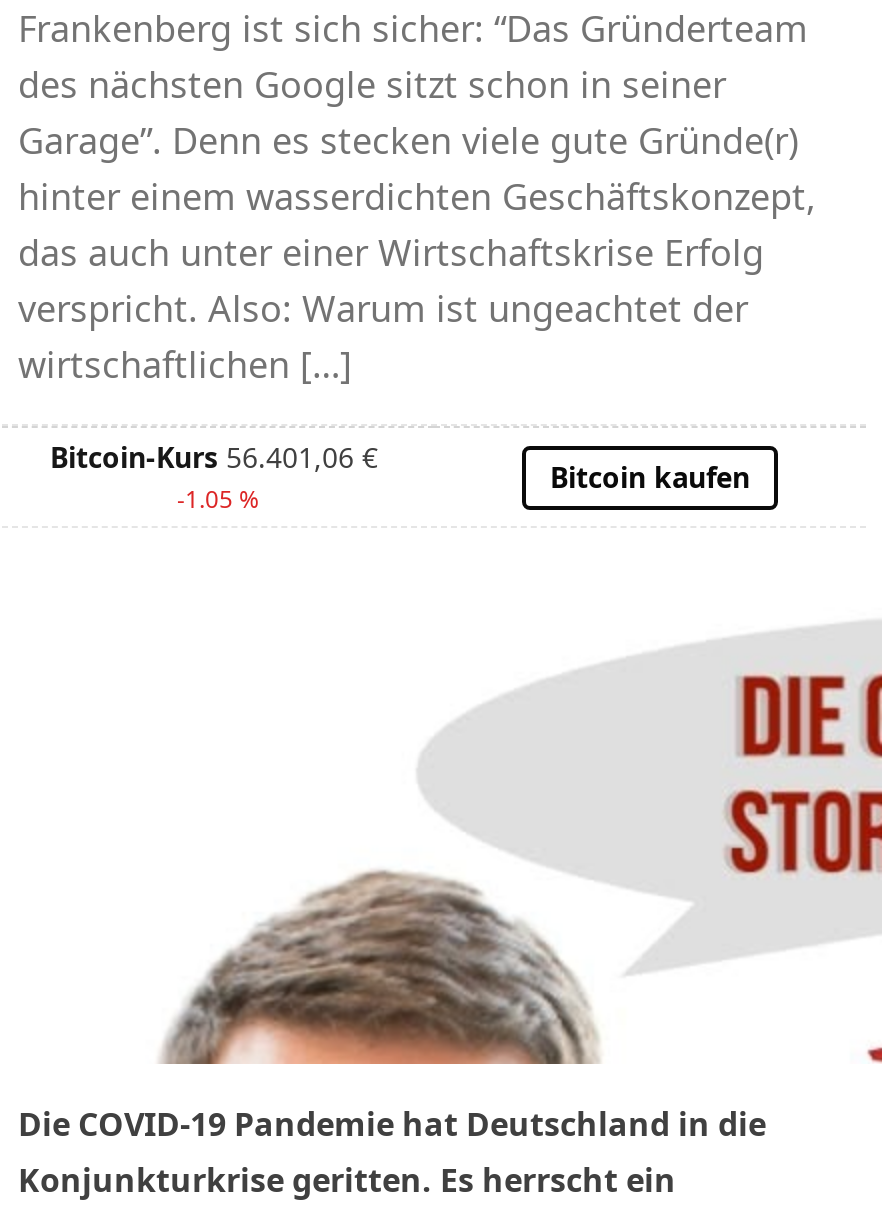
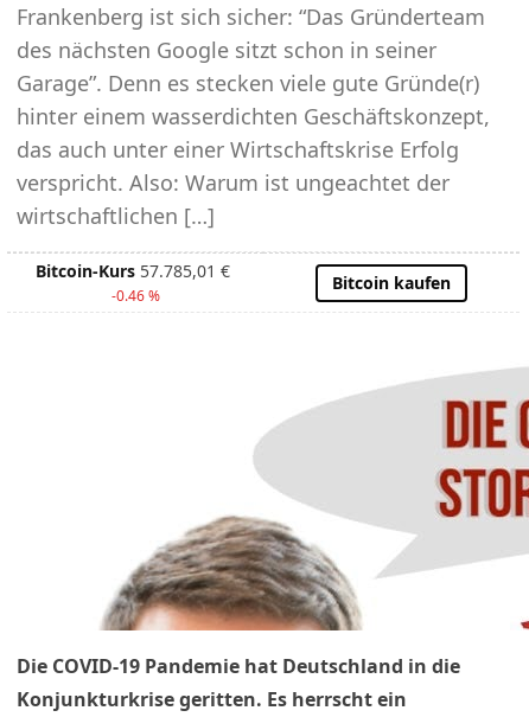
- Bitcoin-Kurs 56.401,06 €
+ Bitcoin-Kurs 57.785,01 €

- -1.05 %
+ -0.46 %
